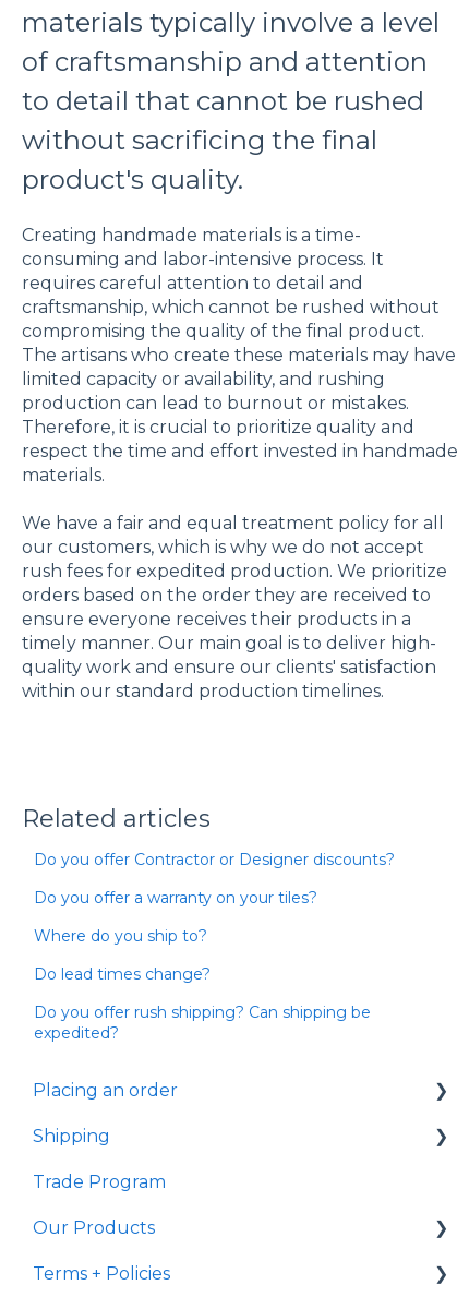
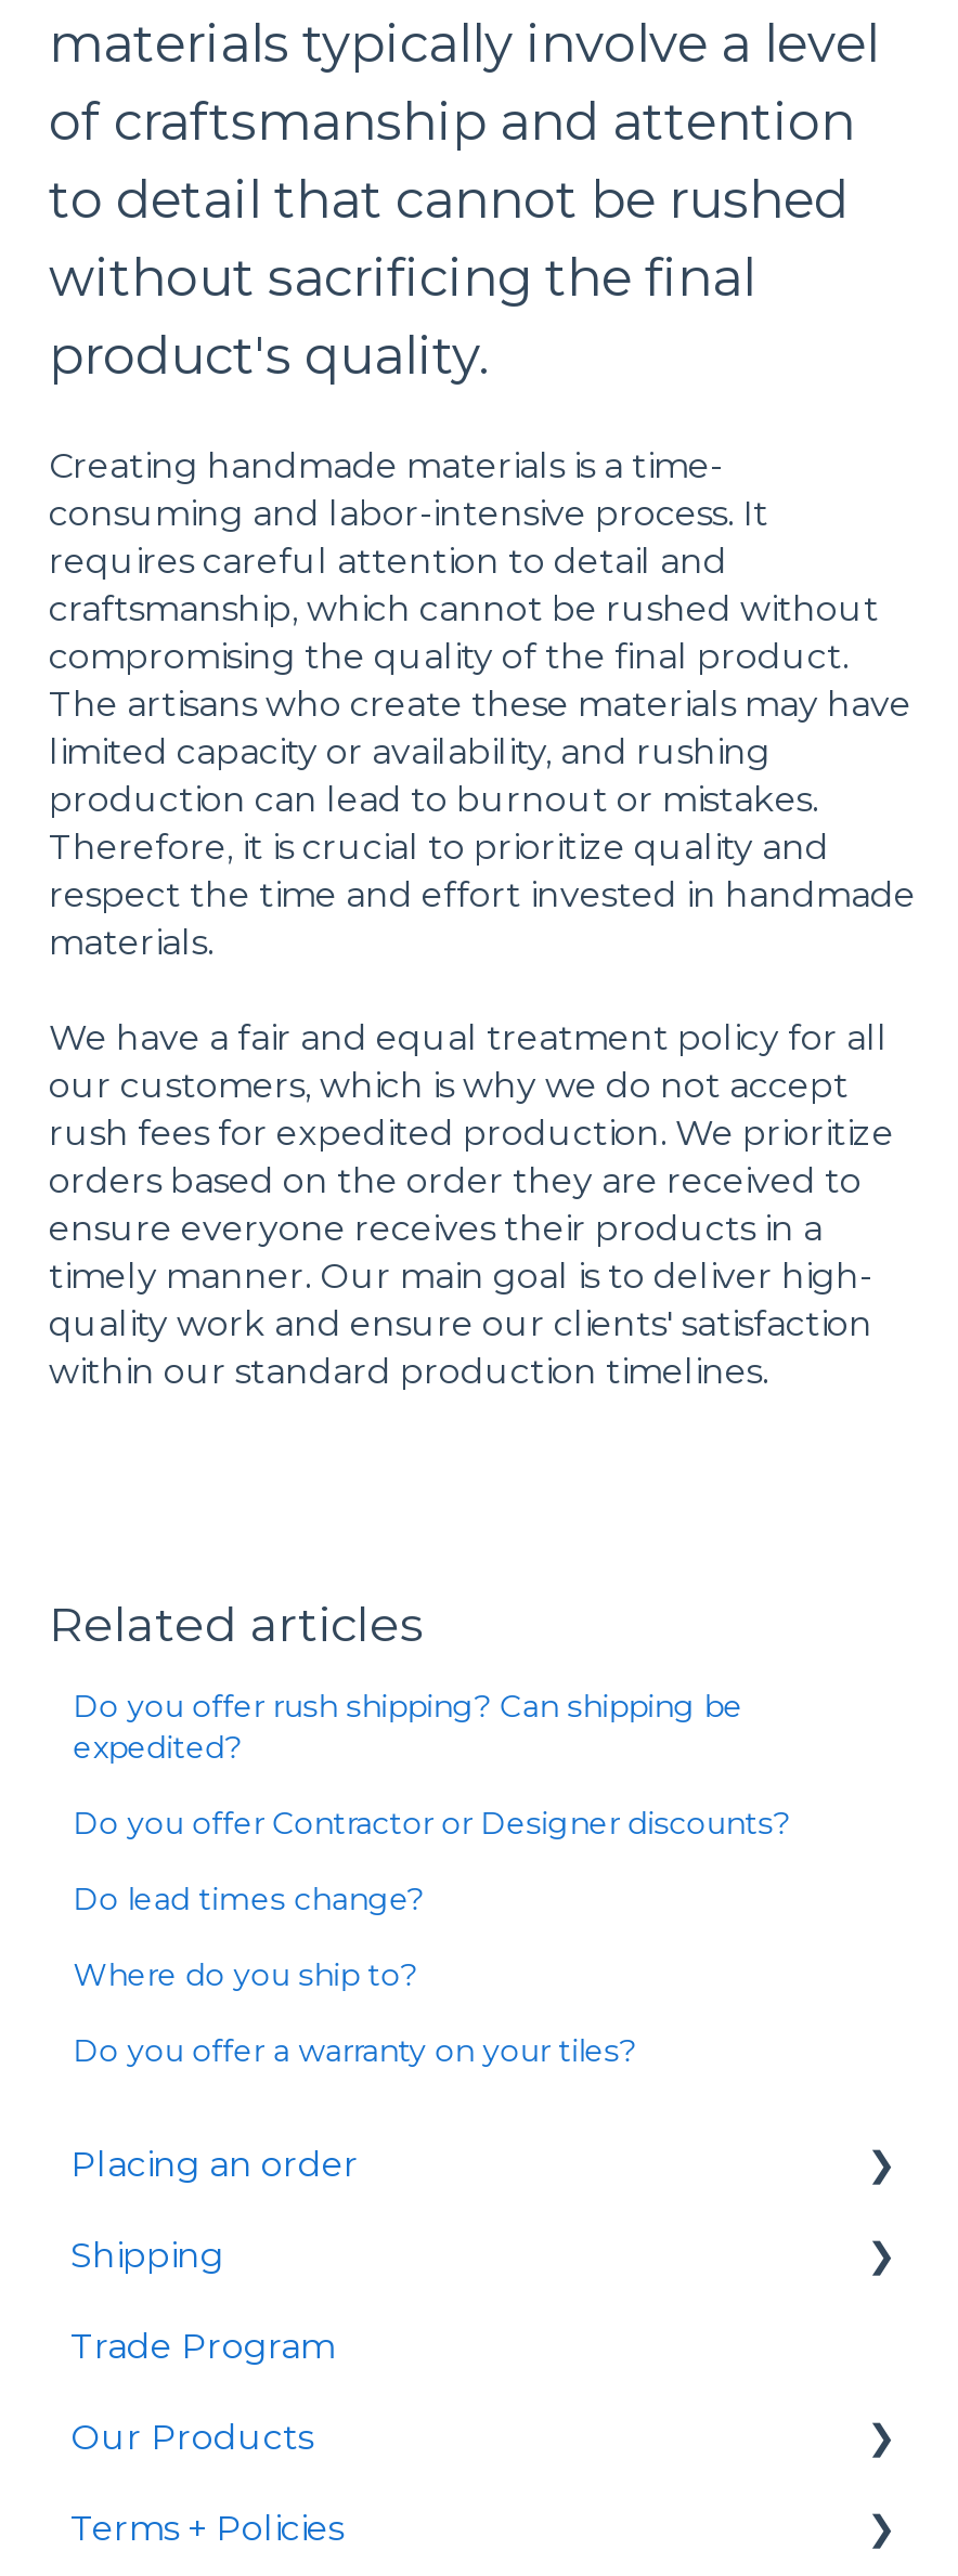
moved down: Do you offer Contractor or Designer discounts? | Do you offer a warranty on your tiles? | Where do you ship to? | Do lead times change?

moved up: Do you offer rush shipping? Can shipping be | expedited?
